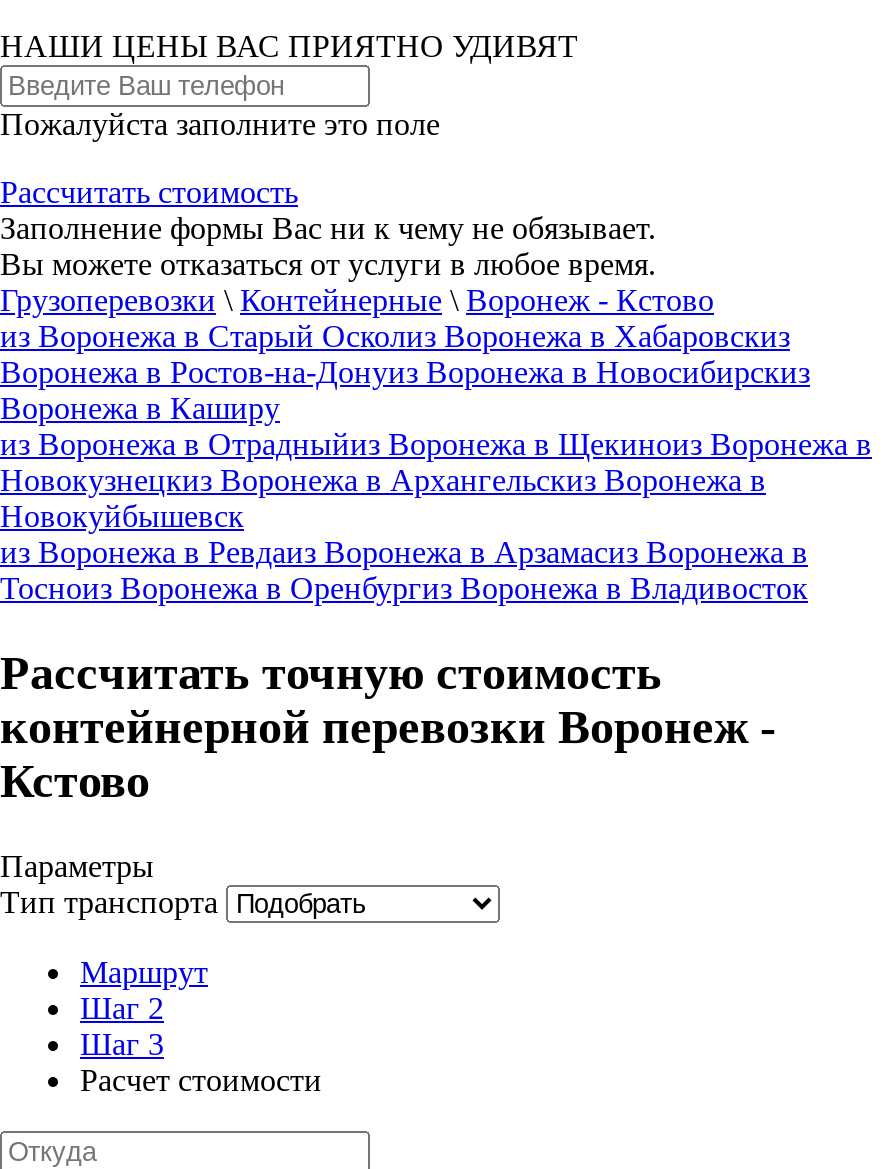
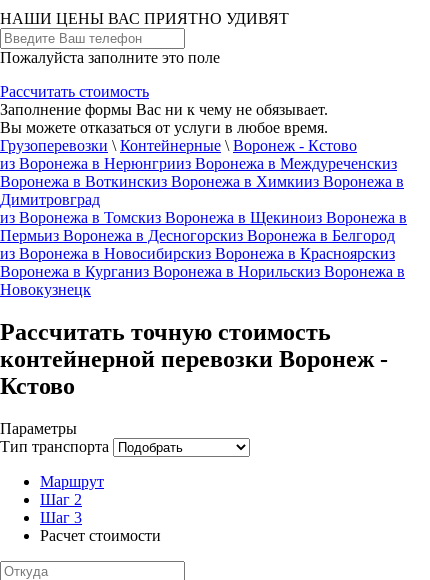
- из Воронежа в Старый Осколиз Воронежа в Хабаровскиз
- Воронежа в Ростов-на-Донуиз Воронежа в Новосибирскиз
- Воронежа в Каширу
- из Воронежа в Отрадныйиз Воронежа в Щекиноиз Воронежа в
- Новокузнецкиз Воронежа в Архангельскиз Воронежа в
- Новокуйбышевск
- из Воронежа в Ревдаиз Воронежа в Арзамасиз Воронежа в
- Тосноиз Воронежа в Оренбургиз Воронежа в Владивосток
+ из Воронежа в Нерюнгрииз Воронежа в Междуреченскиз
+ Воронежа в Воткинскиз Воронежа в Химкииз Воронежа в
+ Димитровград
+ из Воронежа в Томскиз Воронежа в Щекиноиз Воронежа в
+ Пермьиз Воронежа в Десногорскиз Воронежа в Белгород
+ из Воронежа в Новосибирскиз Воронежа в Красноярскиз
+ Воронежа в Курганиз Воронежа в Норильскиз Воронежа в
+ Новокузнецк
